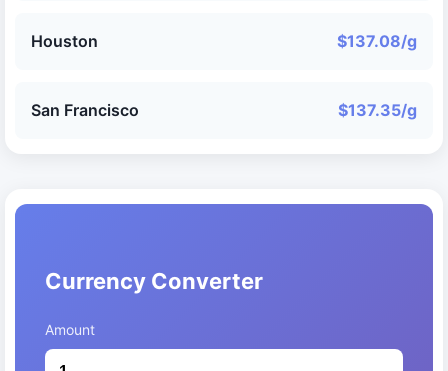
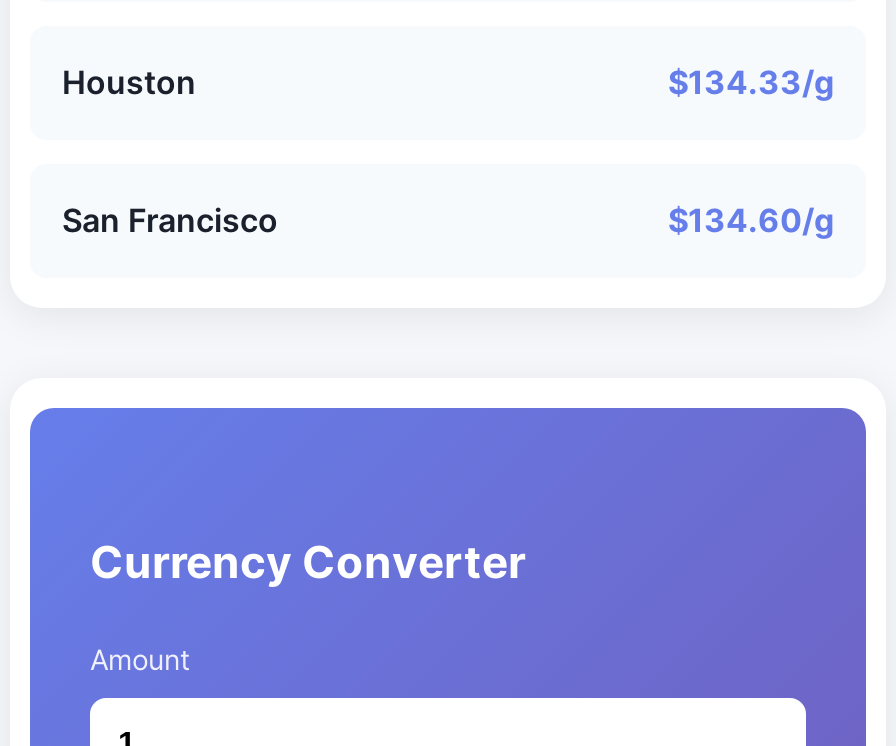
- $137.08/g
+ $134.33/g

- $137.35/g
+ $134.60/g
